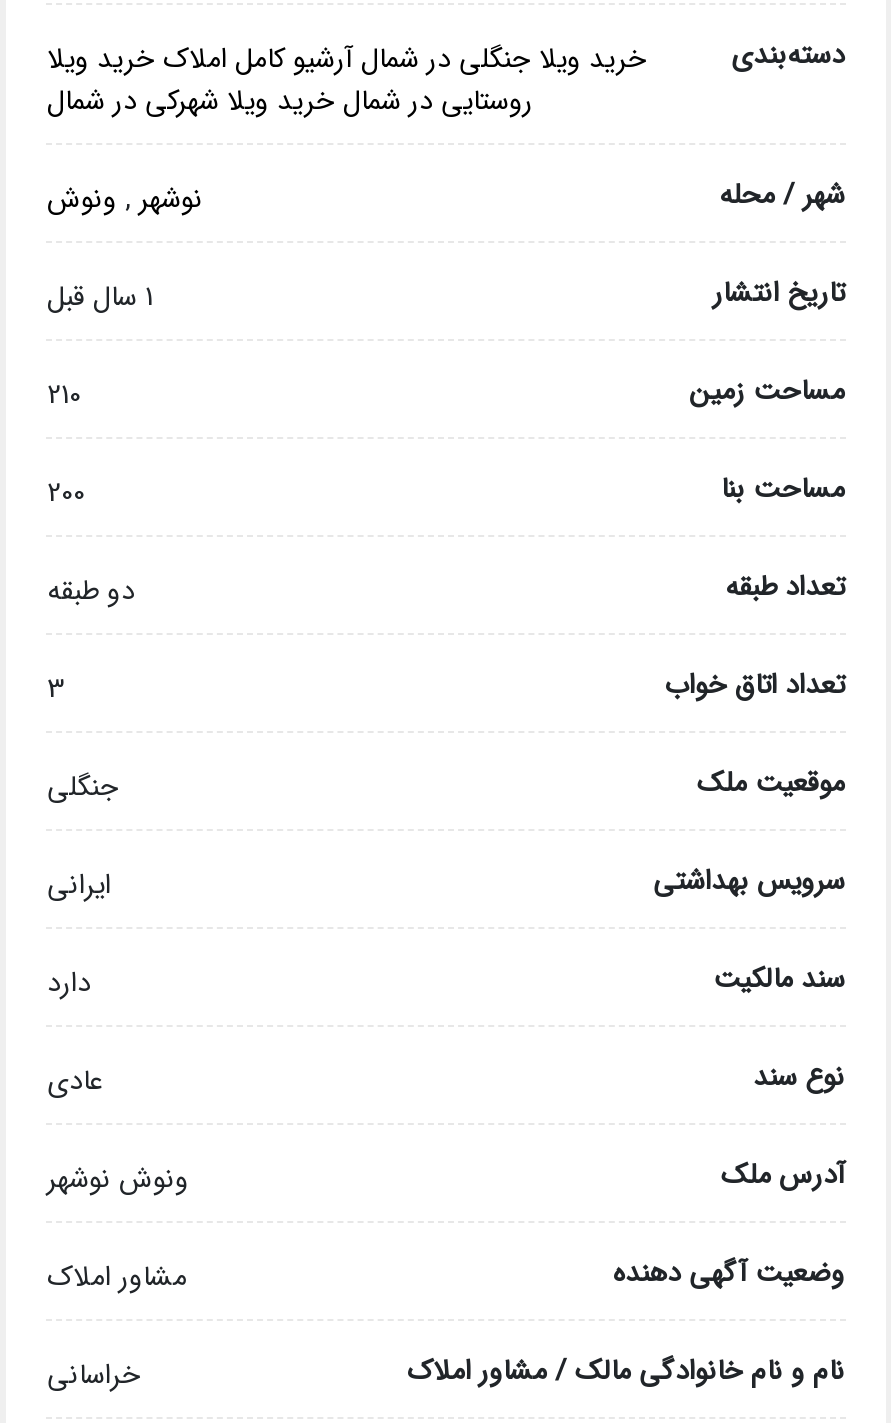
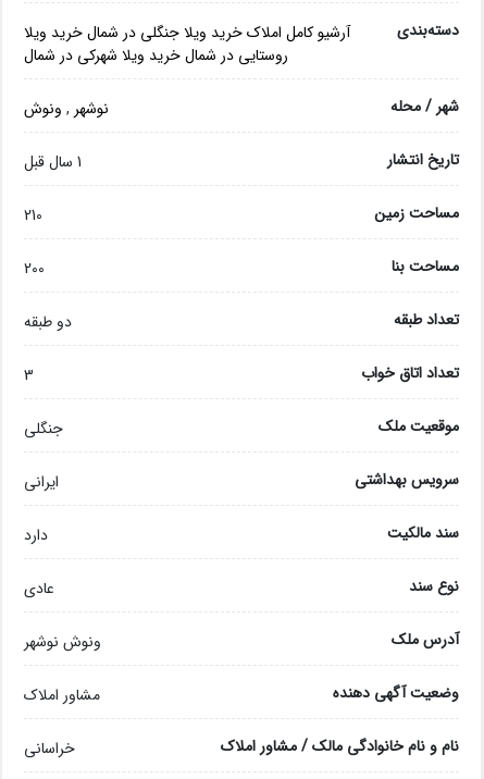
- خرید ویلا جنگلی در شمال آرشیو کامل املاک خرید ویلا
+ آرشیو کامل املاک خرید ویلا جنگلی در شمال خرید ویلا
